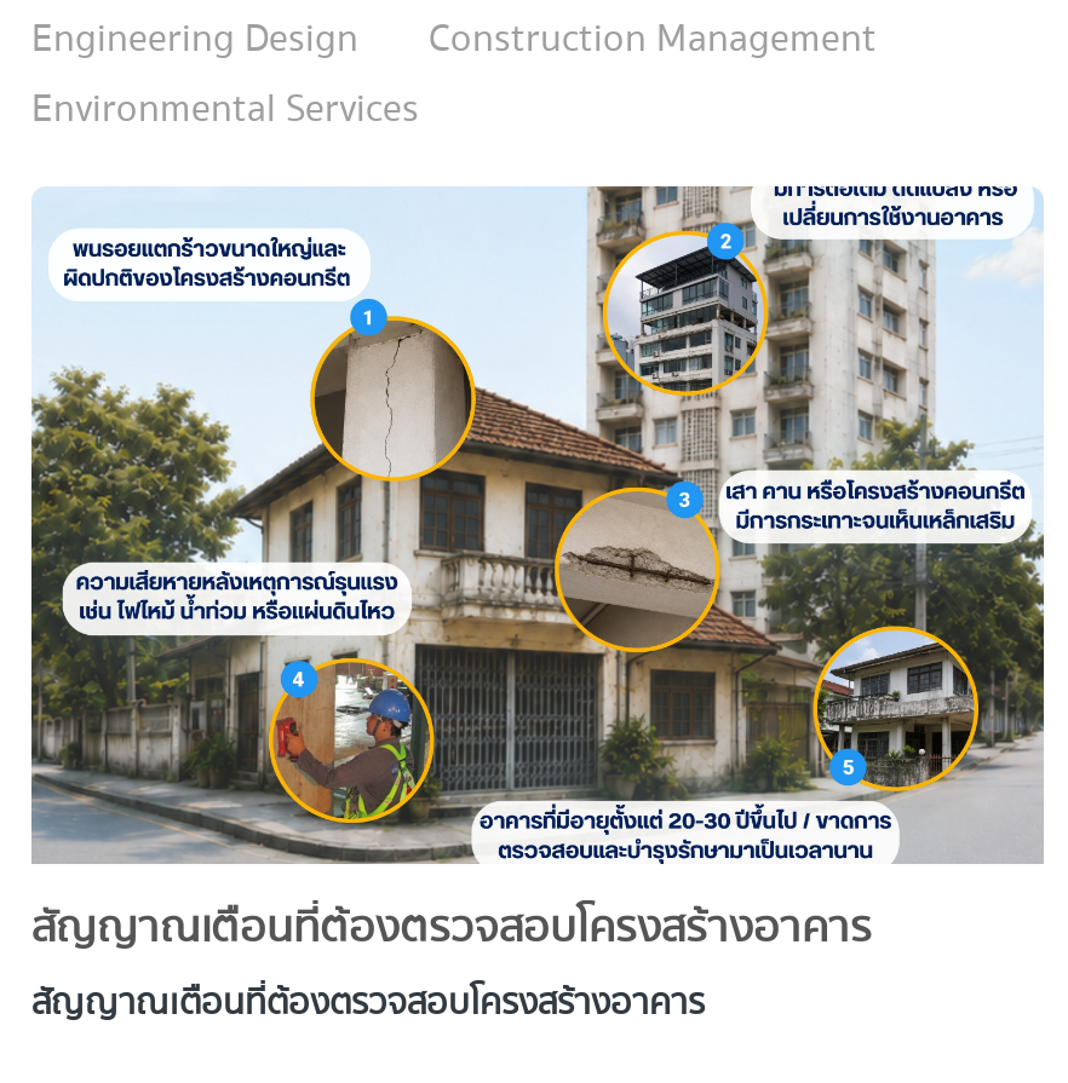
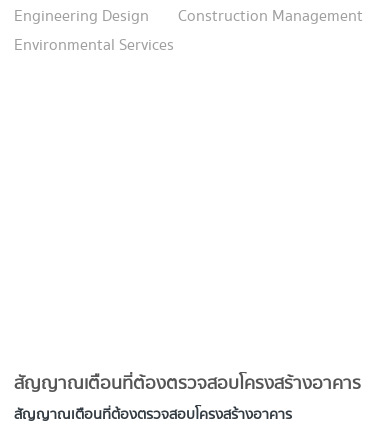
- [image]
